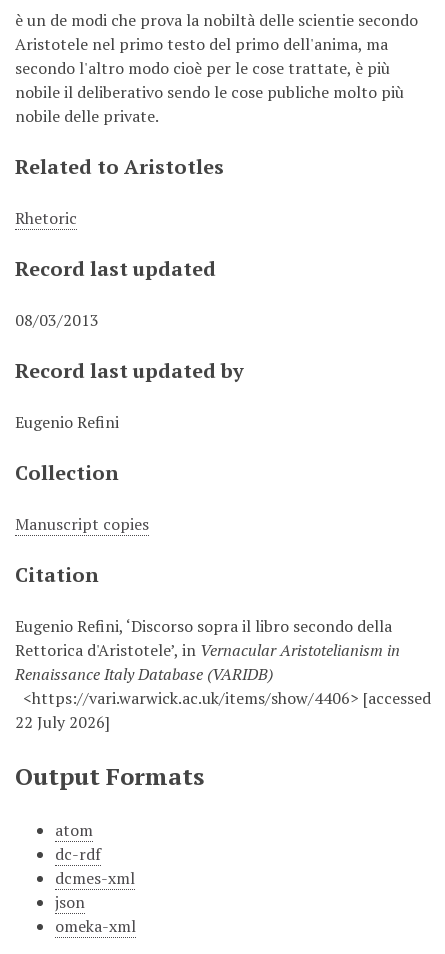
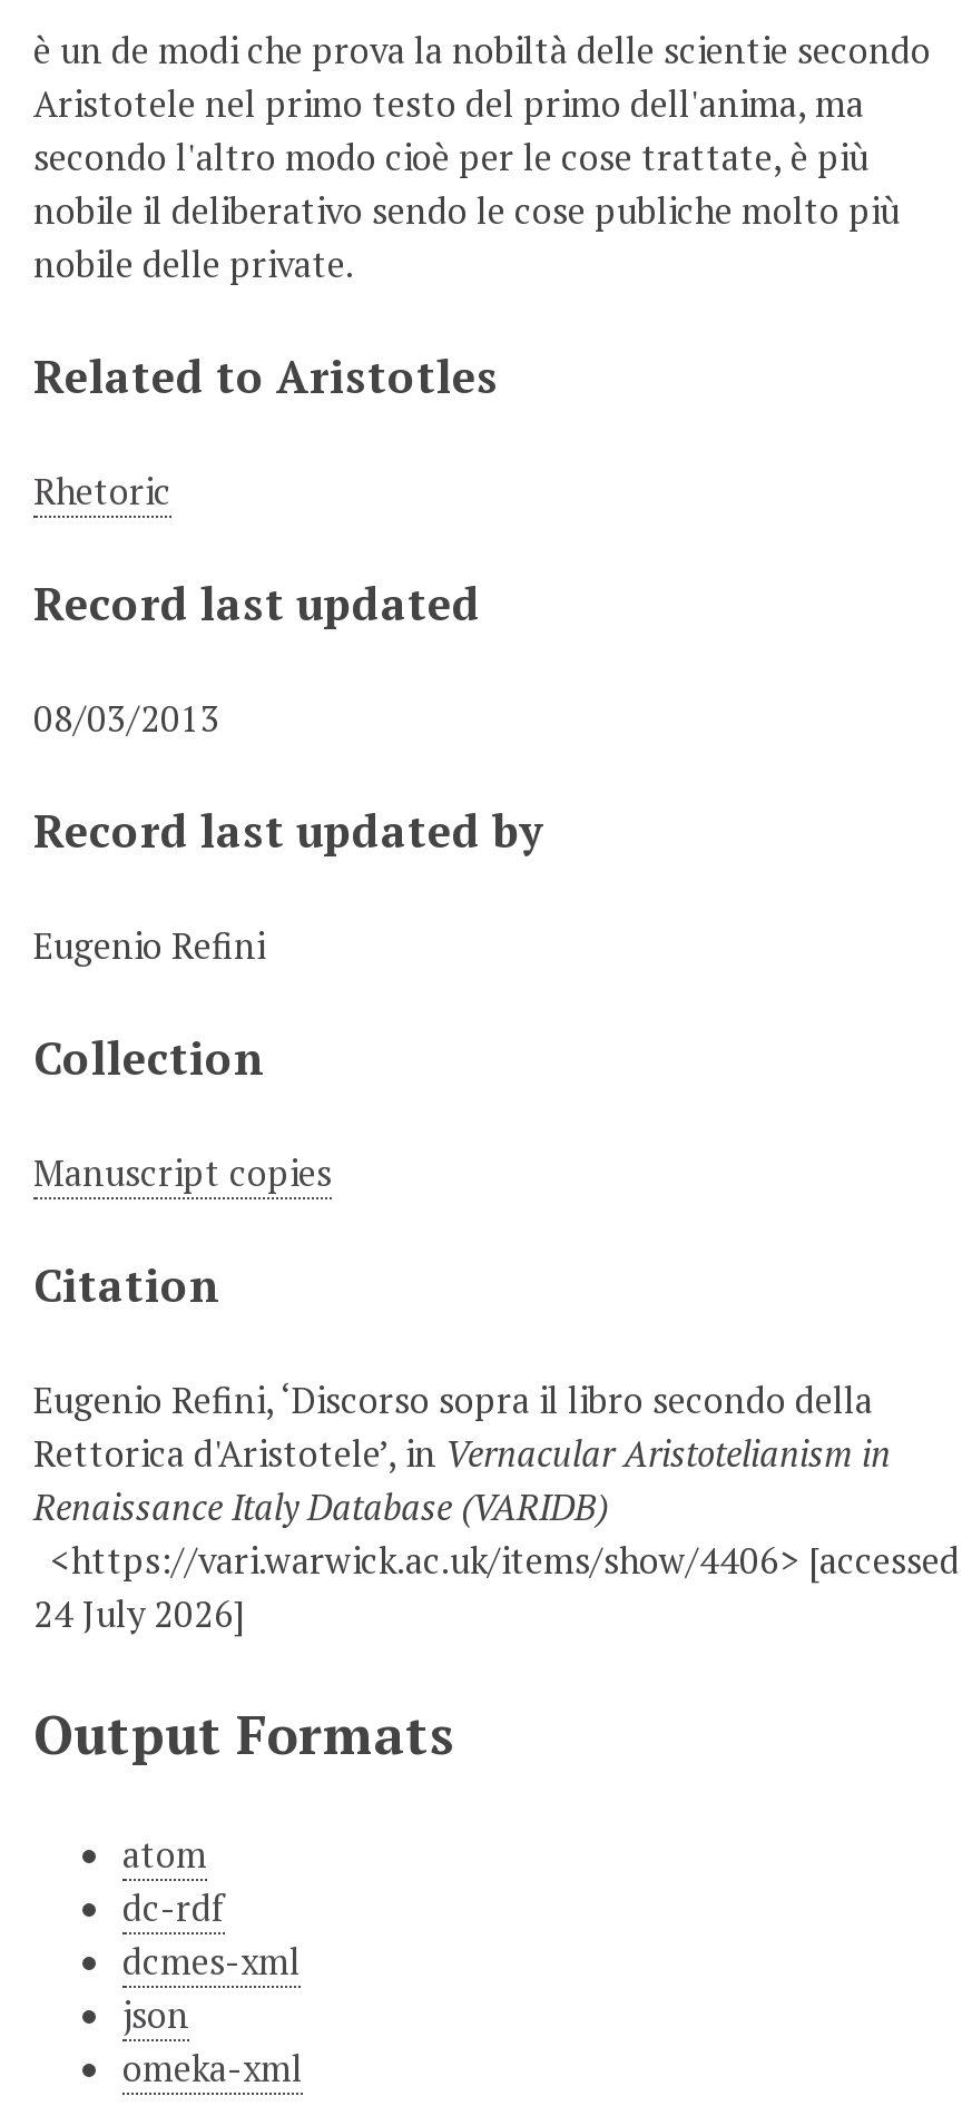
- 22 July 2026]
+ 24 July 2026]
